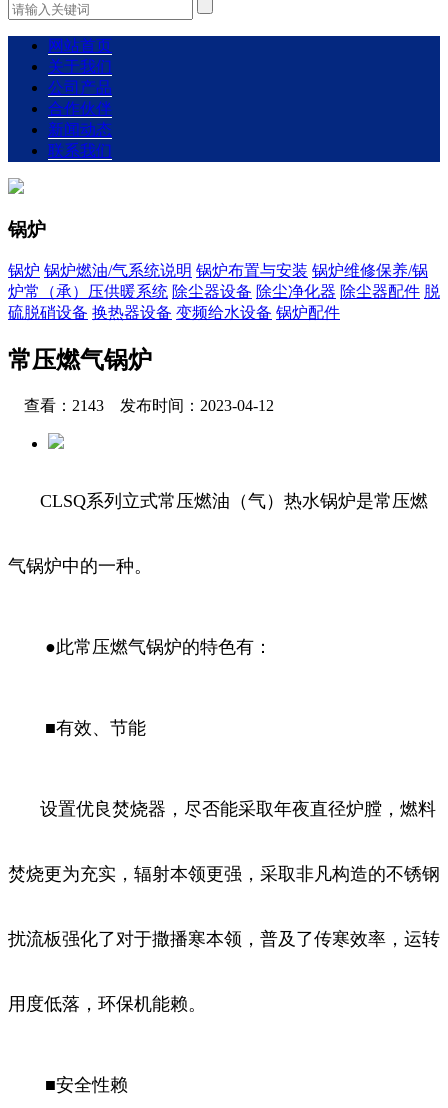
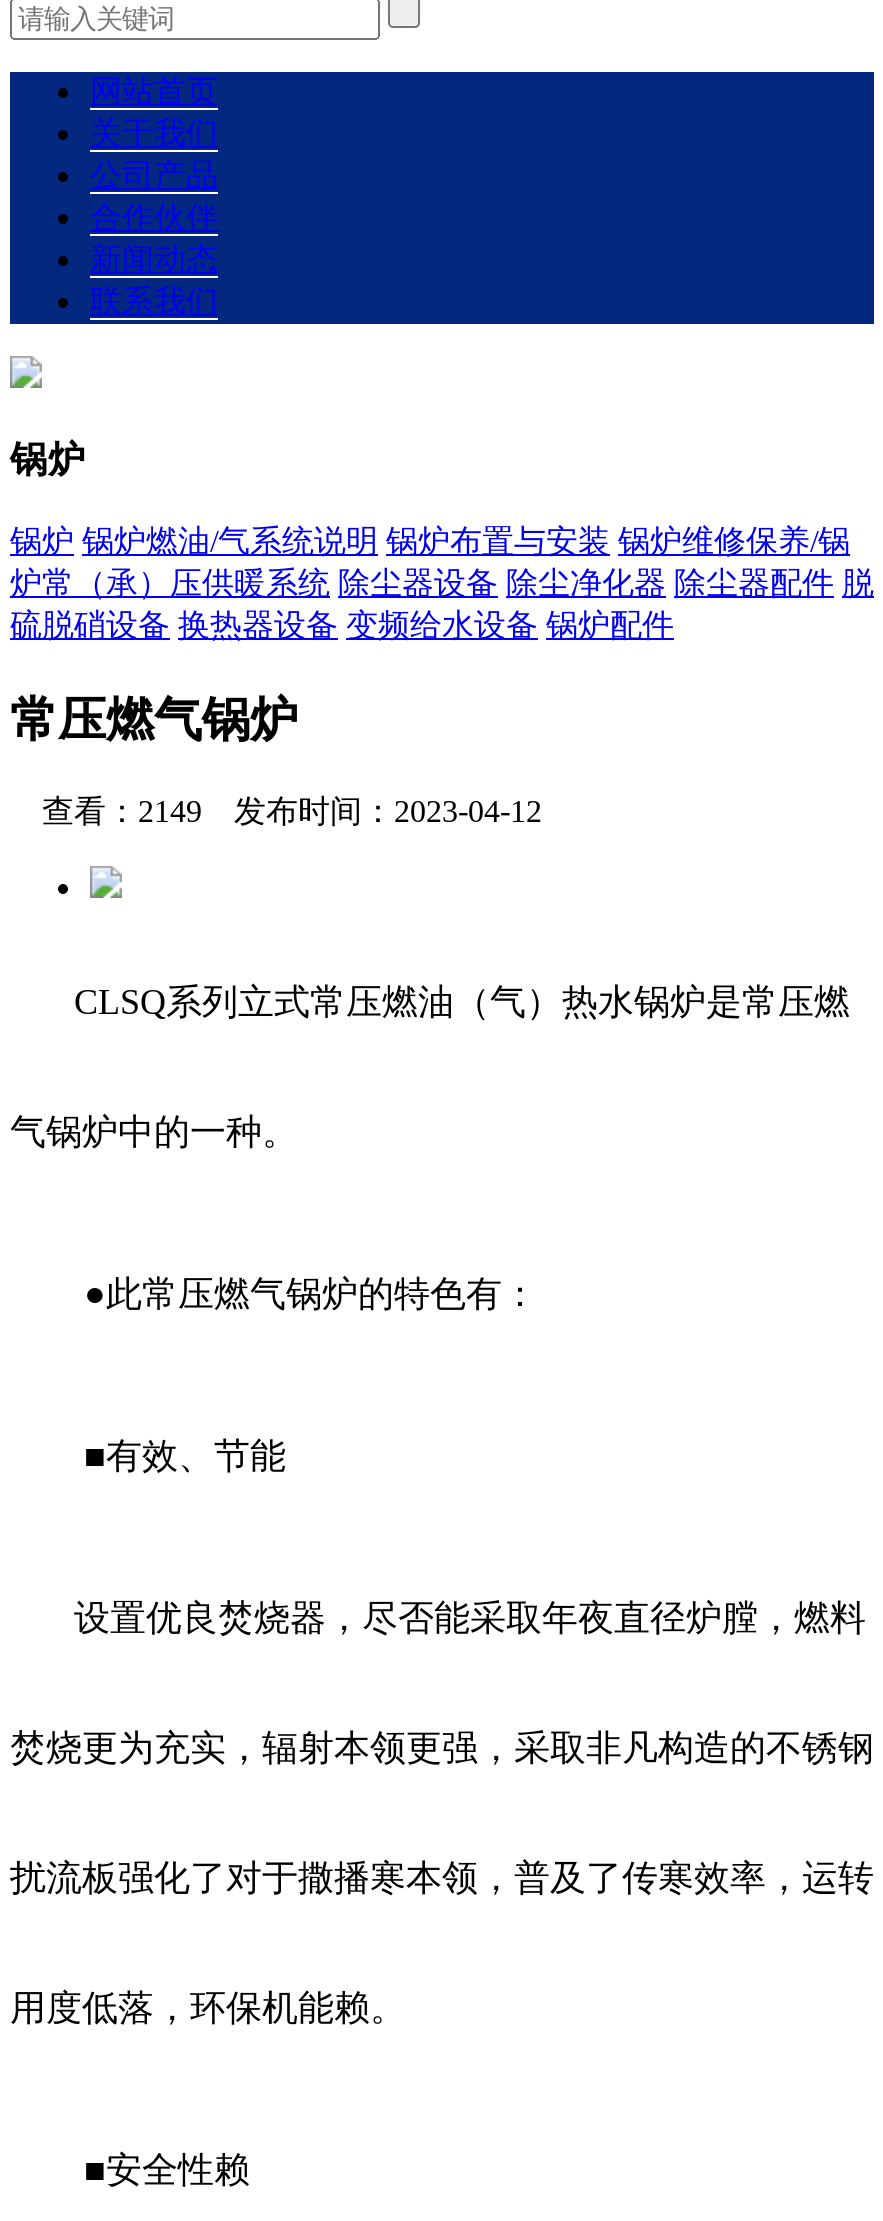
- 查看：2143 发布时间：2023-04-12
+ 查看：2149 发布时间：2023-04-12
